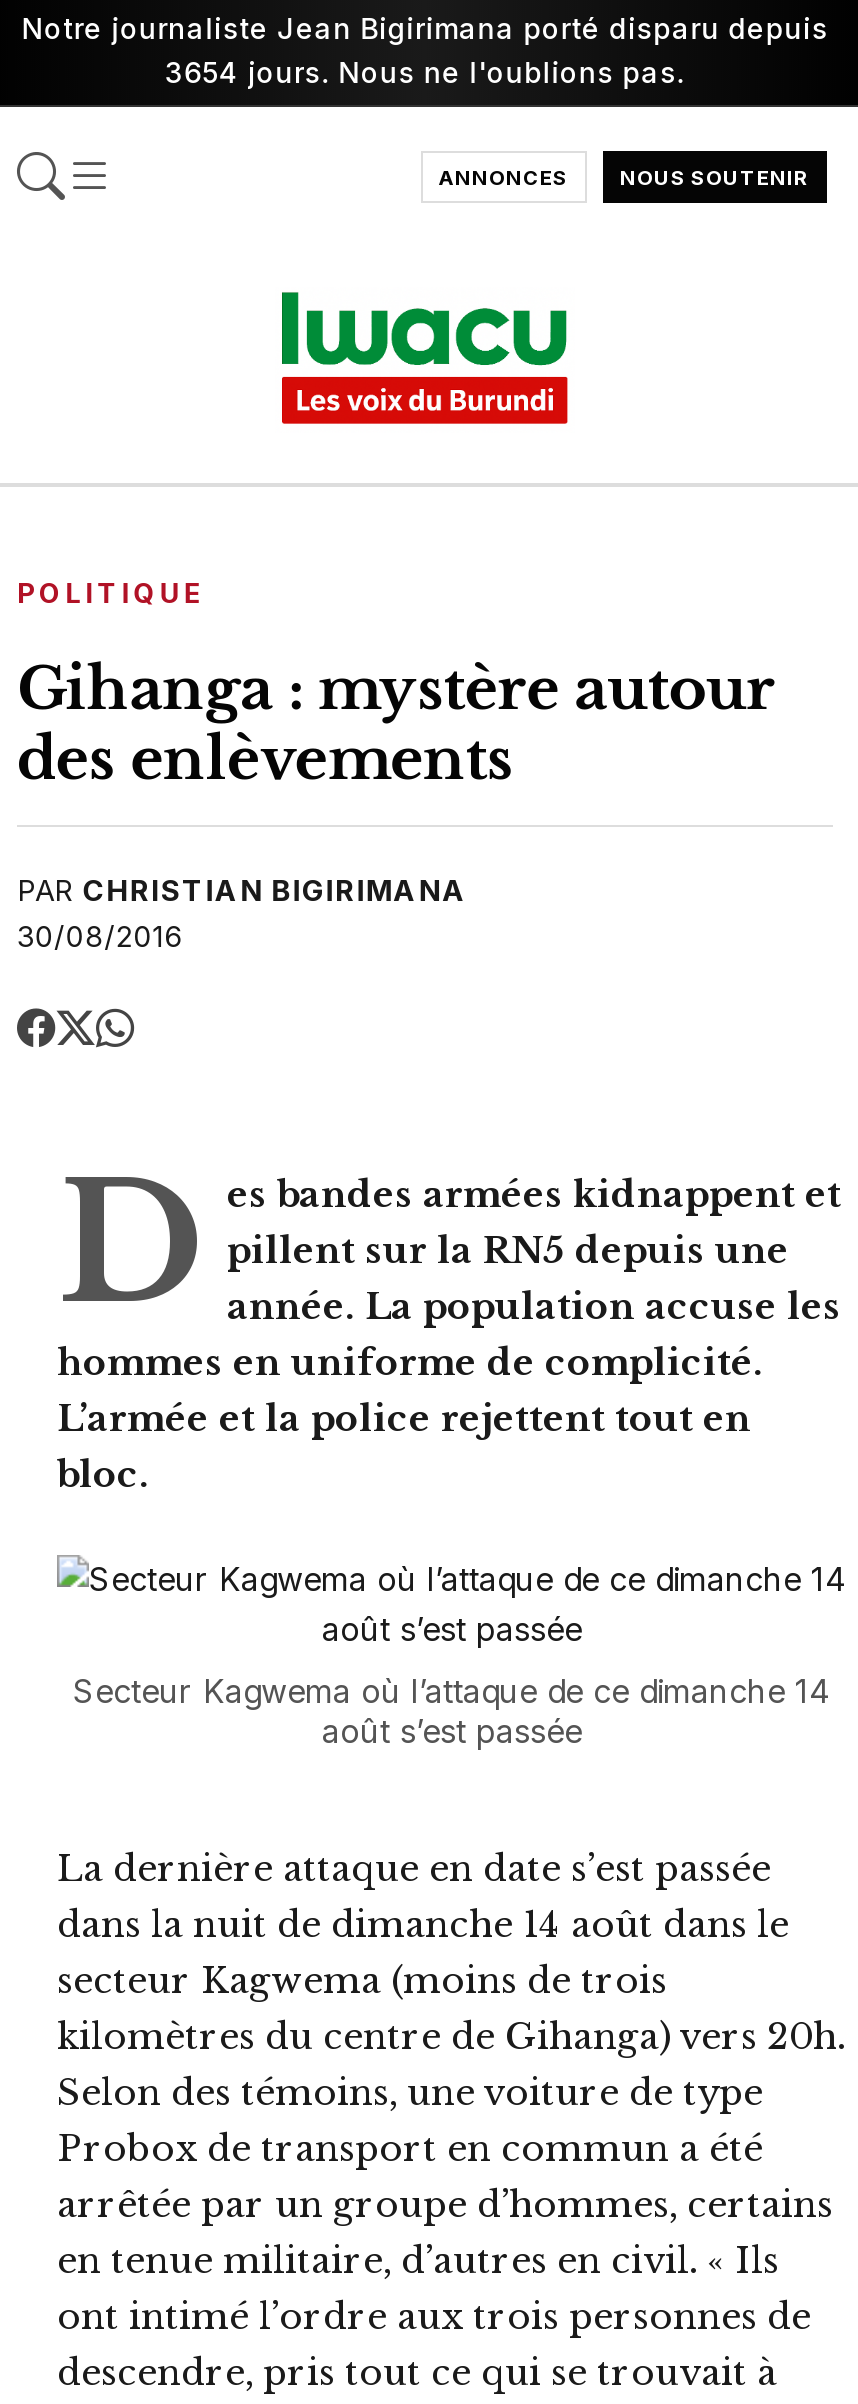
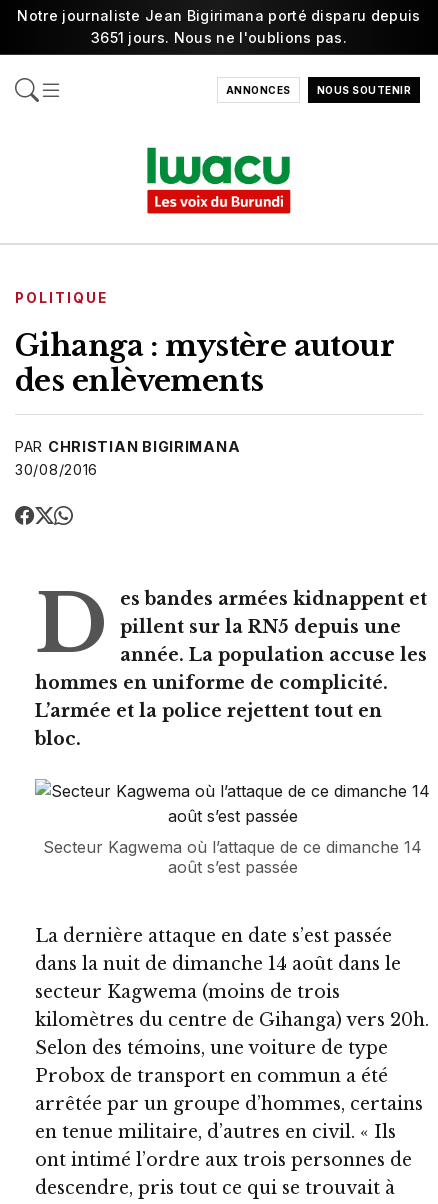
- 3654 jours. Nous ne l'oublions pas.
+ 3651 jours. Nous ne l'oublions pas.
